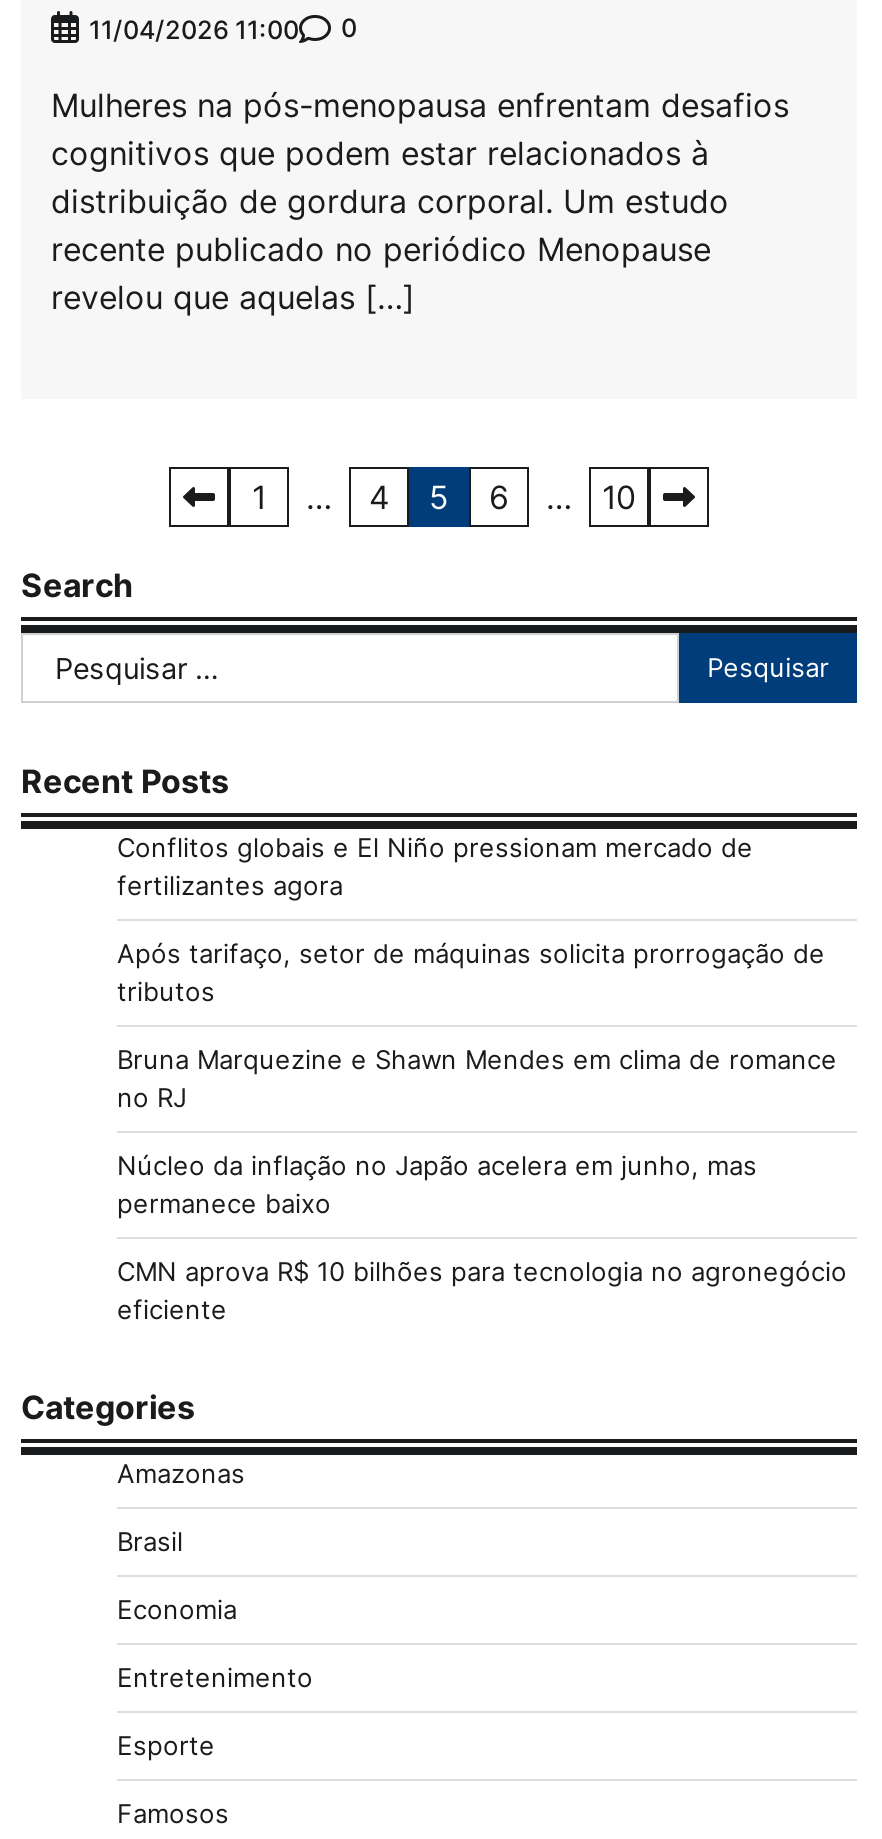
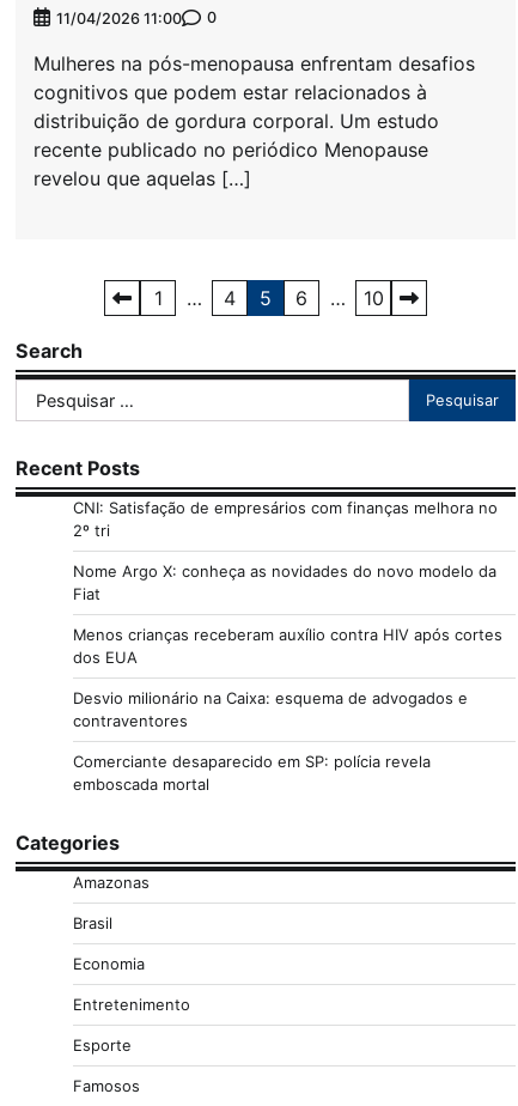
- Conflitos globais e El Niño pressionam mercado de
- fertilizantes agora
+ CNI: Satisfação de empresários com finanças melhora no
+ 2º tri

- Após tarifaço, setor de máquinas solicita prorrogação de
- tributos
+ Nome Argo X: conheça as novidades do novo modelo da
+ Fiat

- Bruna Marquezine e Shawn Mendes em clima de romance
- no RJ
+ Menos crianças receberam auxílio contra HIV após cortes
+ dos EUA

- Núcleo da inflação no Japão acelera em junho, mas
- permanece baixo
+ Desvio milionário na Caixa: esquema de advogados e
+ contraventores

- CMN aprova R$ 10 bilhões para tecnologia no agronegócio
- eficiente
+ Comerciante desaparecido em SP: polícia revela
+ emboscada mortal
